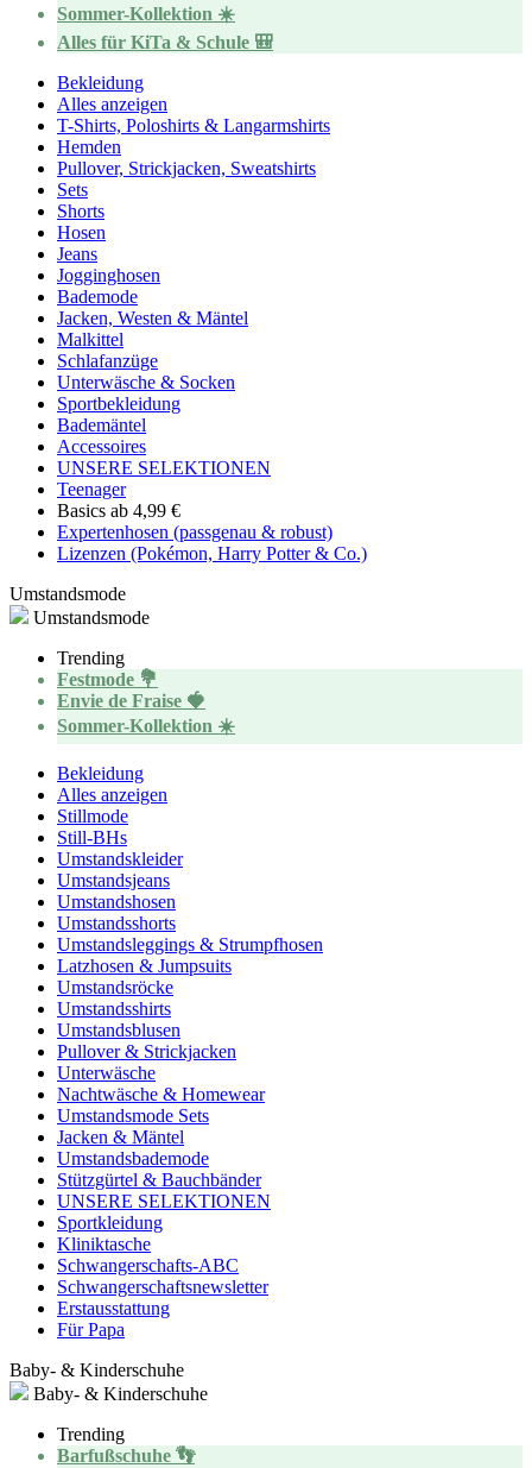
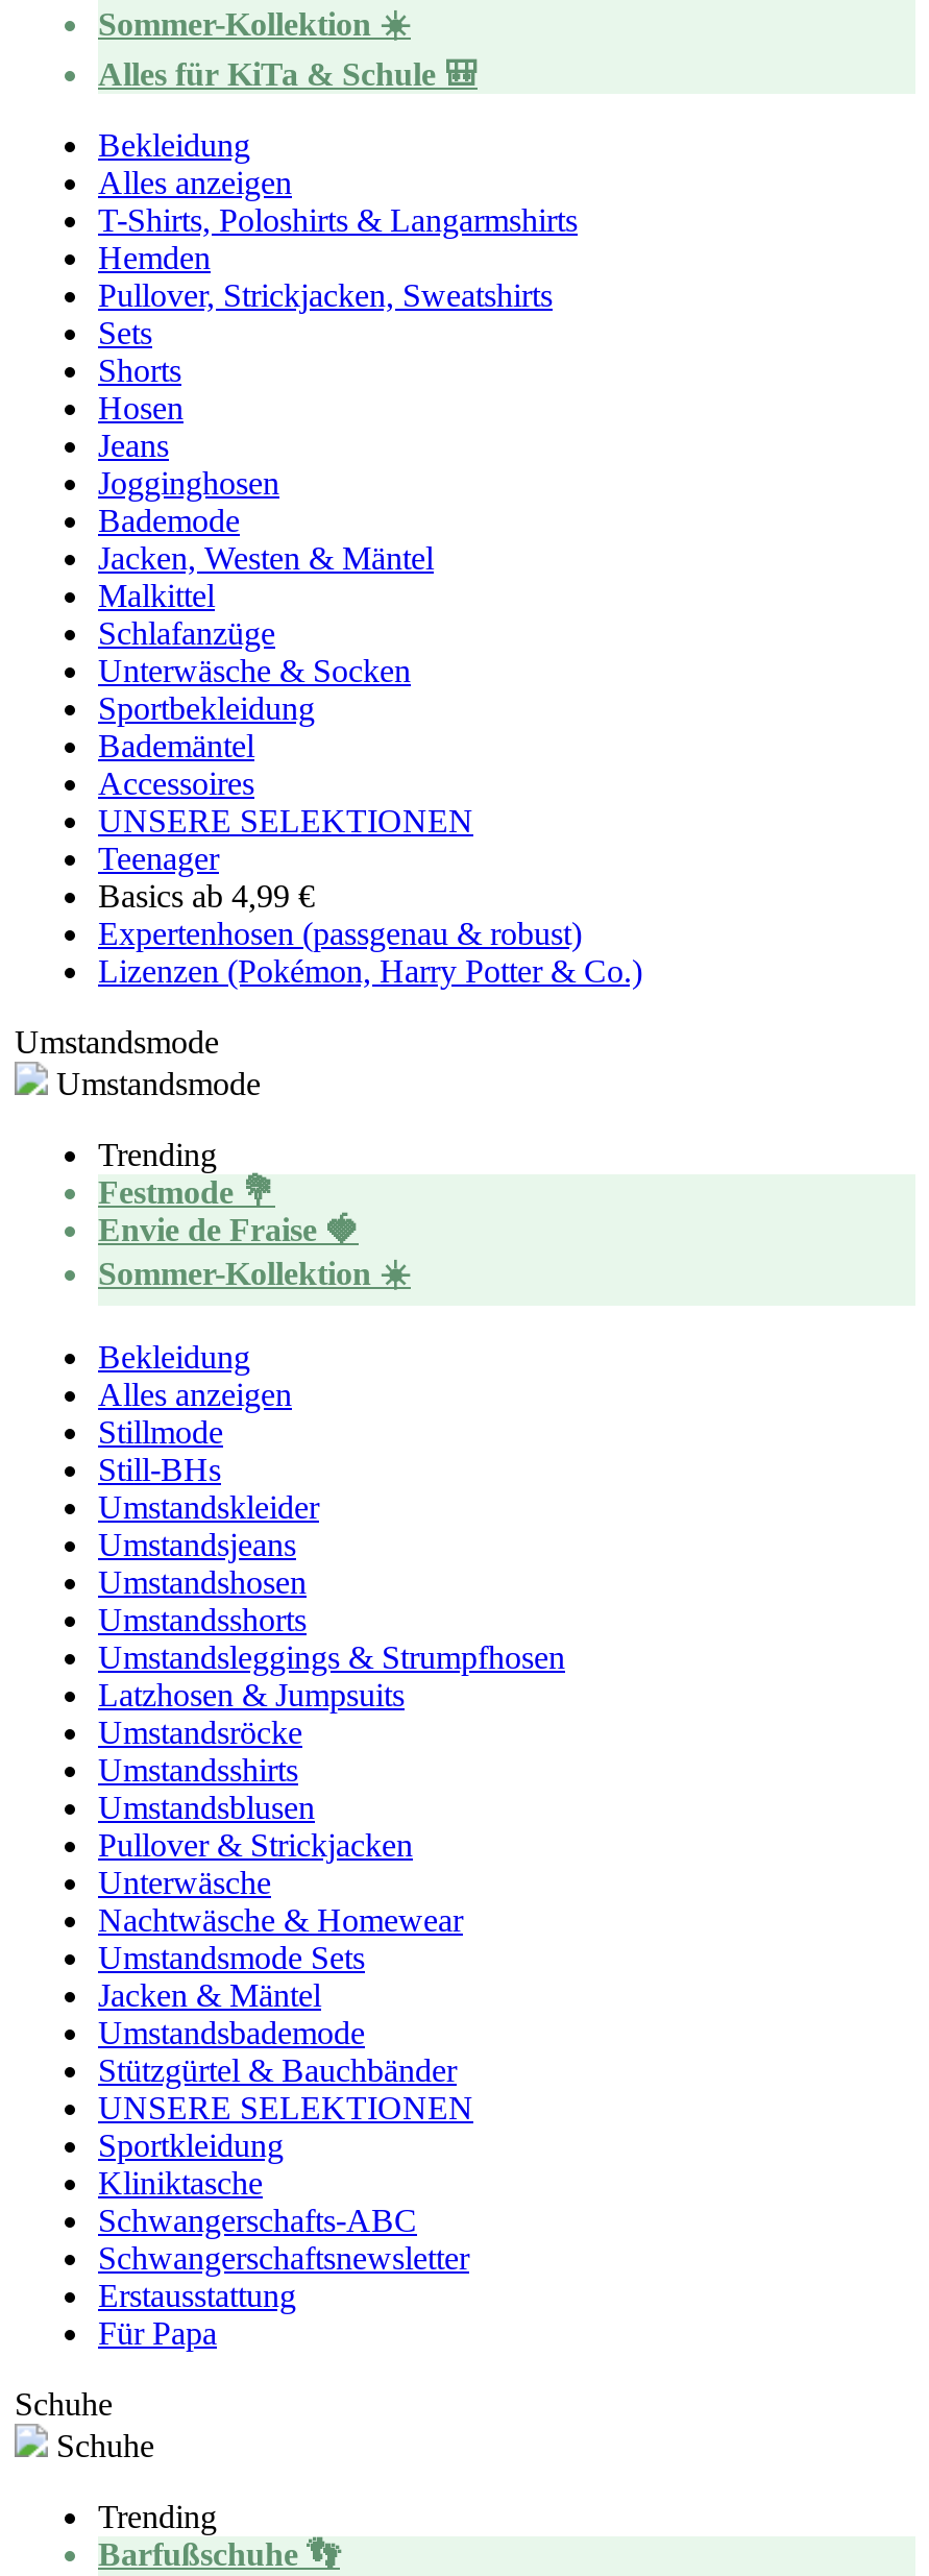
- Baby- & Kinderschuhe
- Baby- & Kinderschuhe
+ Schuhe
+ Schuhe
